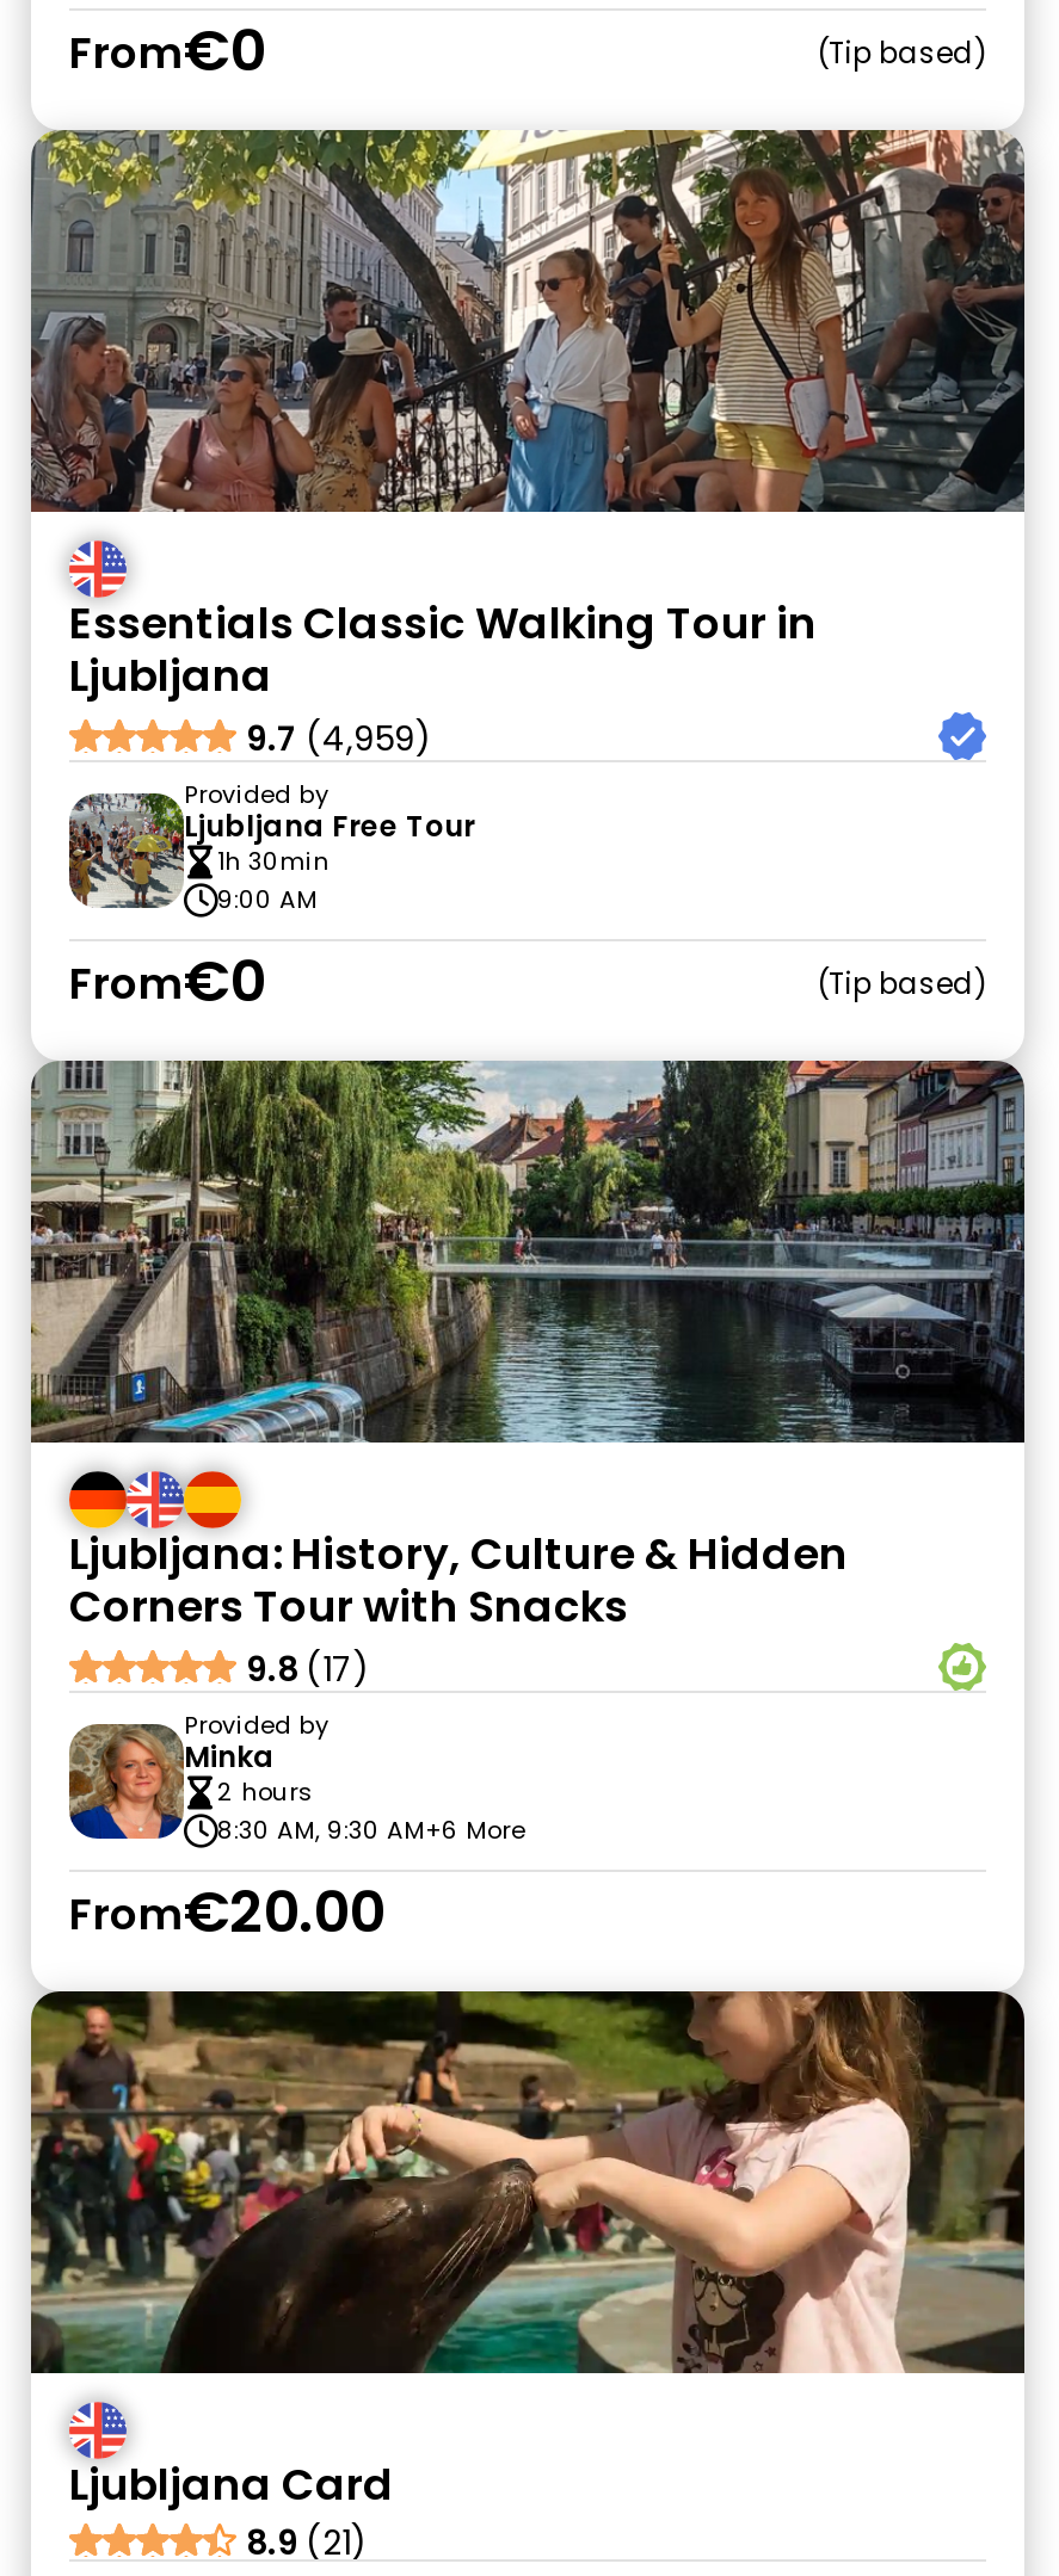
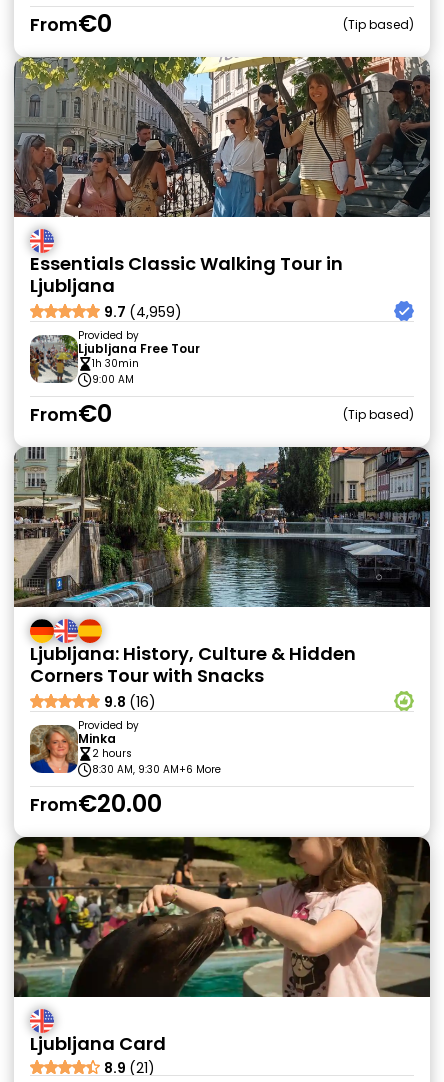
- 9.8 (17)
+ 9.8 (16)
